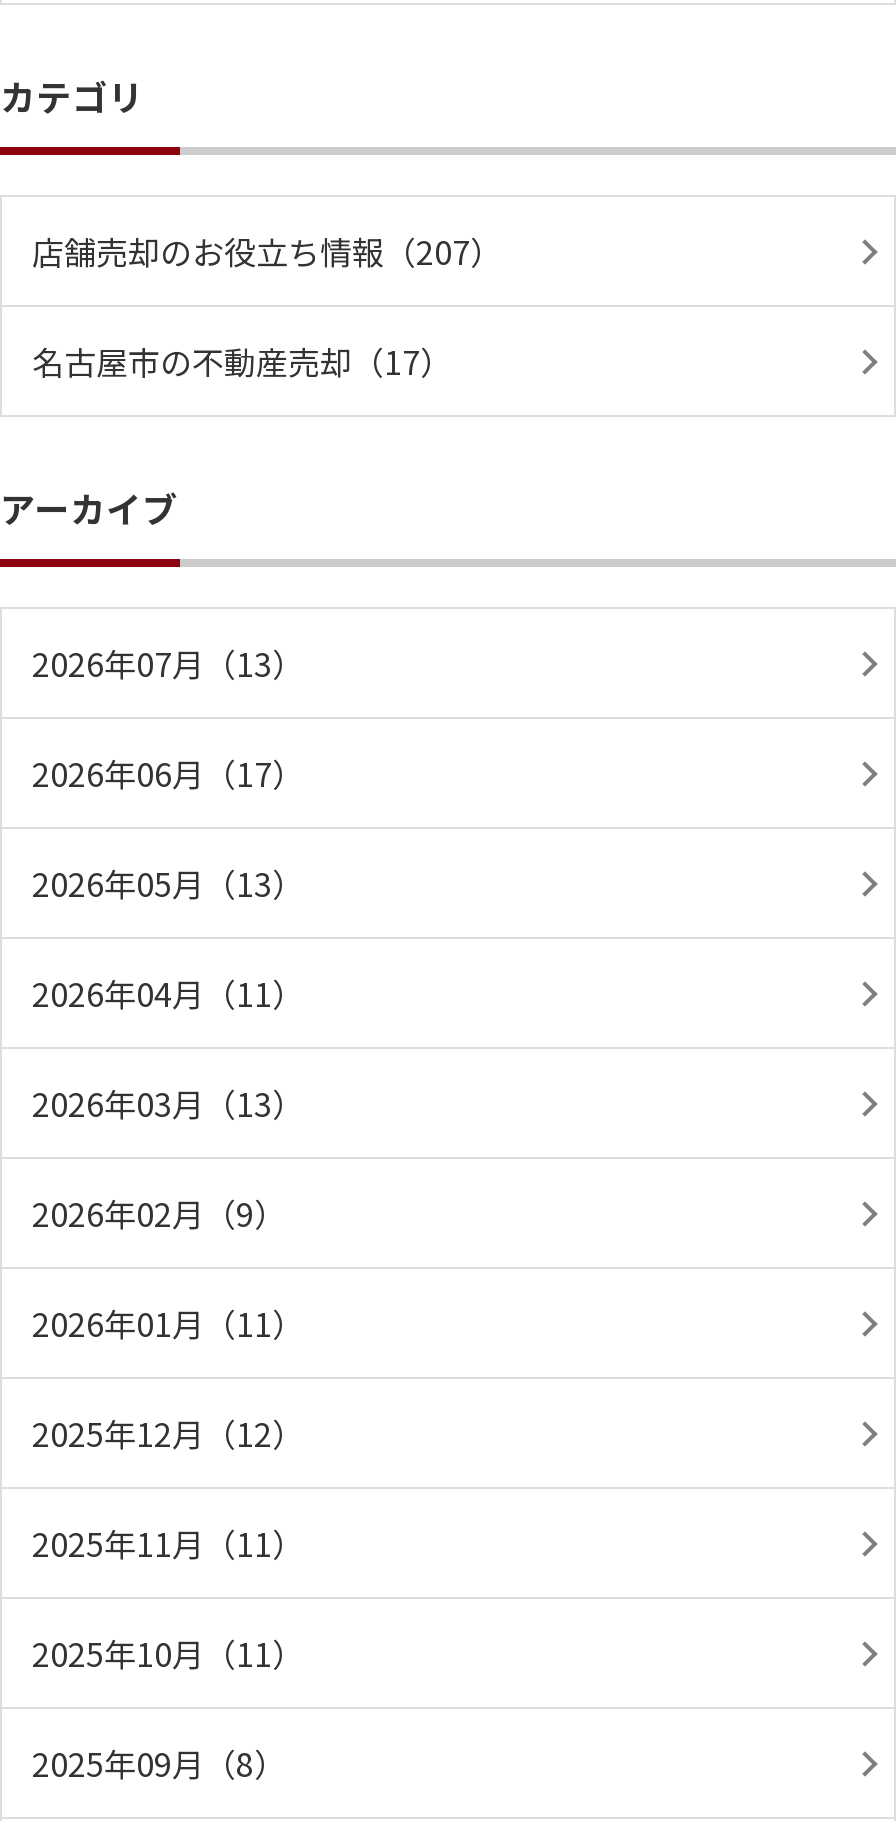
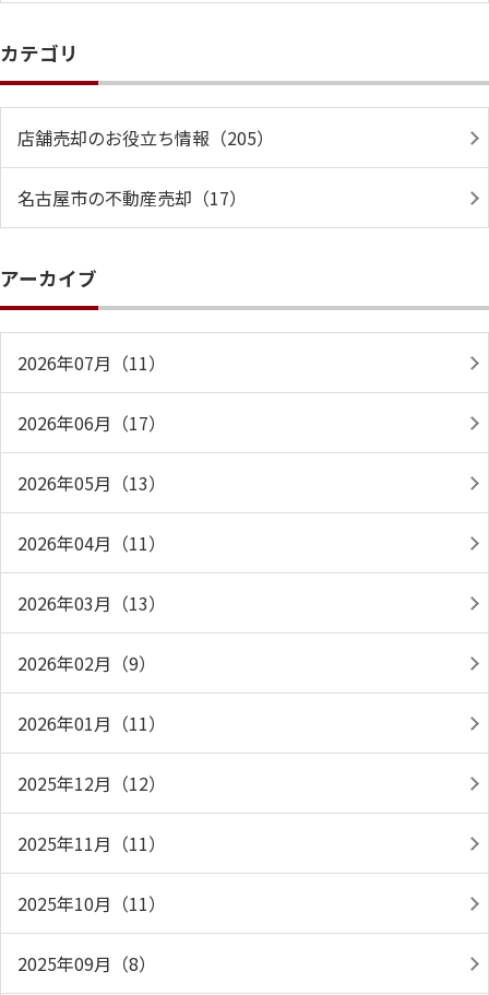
- 店舗売却のお役立ち情報（207）
+ 店舗売却のお役立ち情報（205）

- 2026年07月（13）
+ 2026年07月（11）
